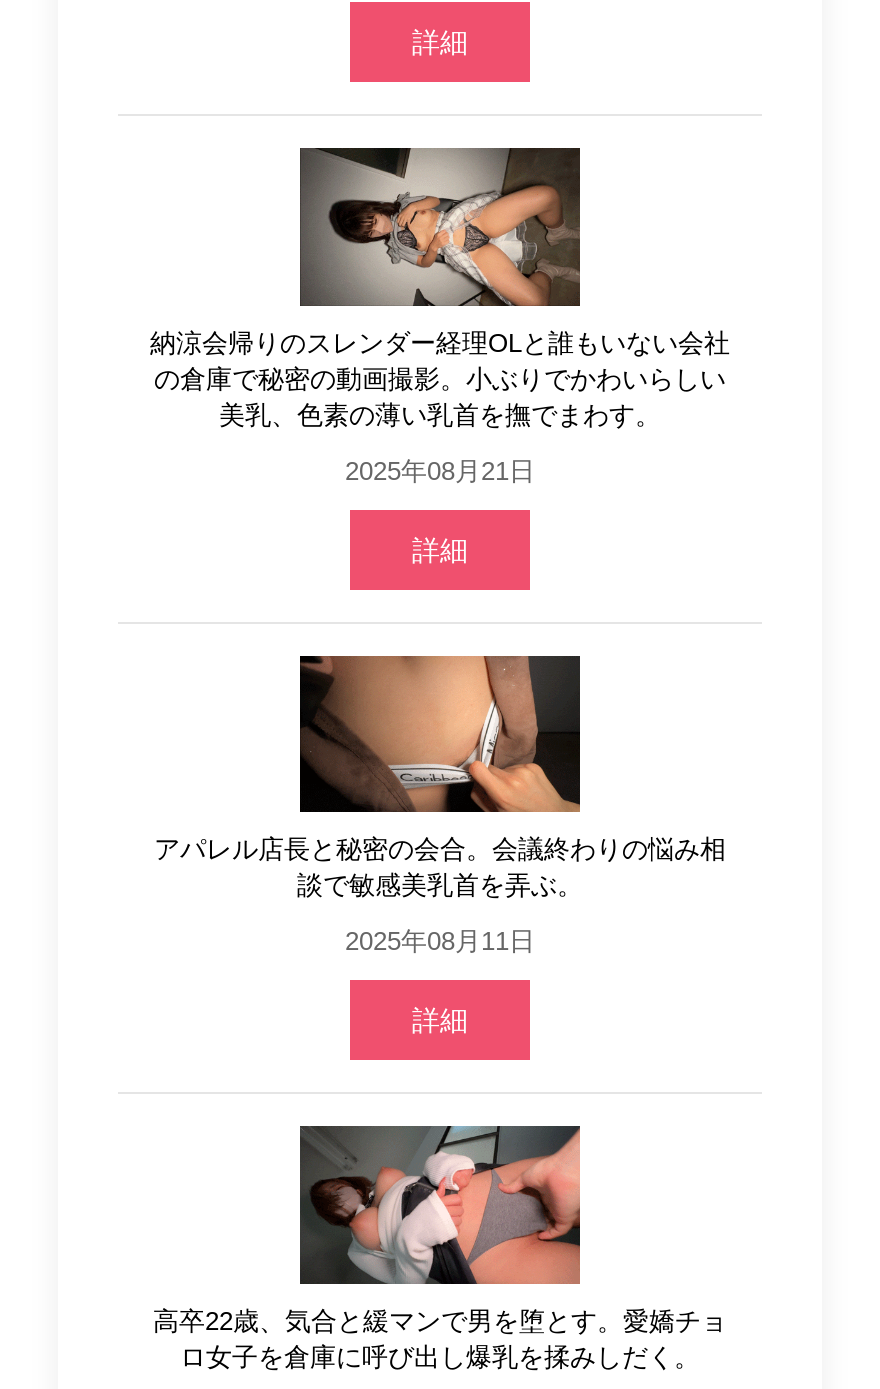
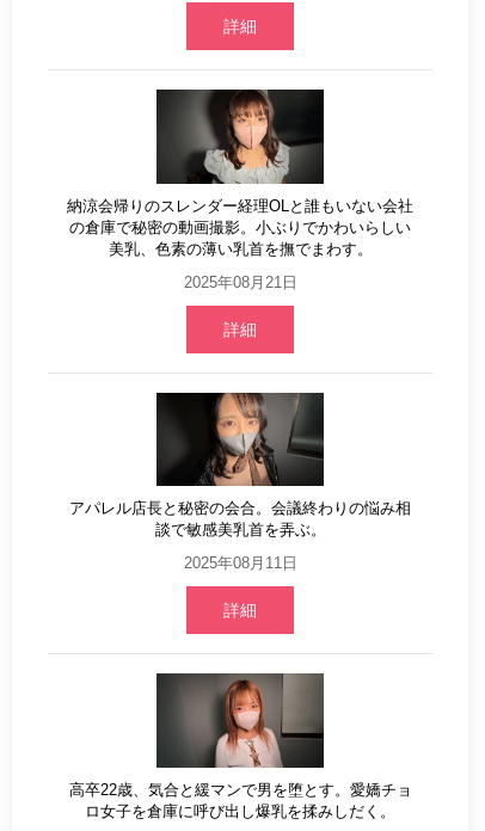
- [image]
+ [image]

- [image]
+ [image]

- [image]
+ [image]
